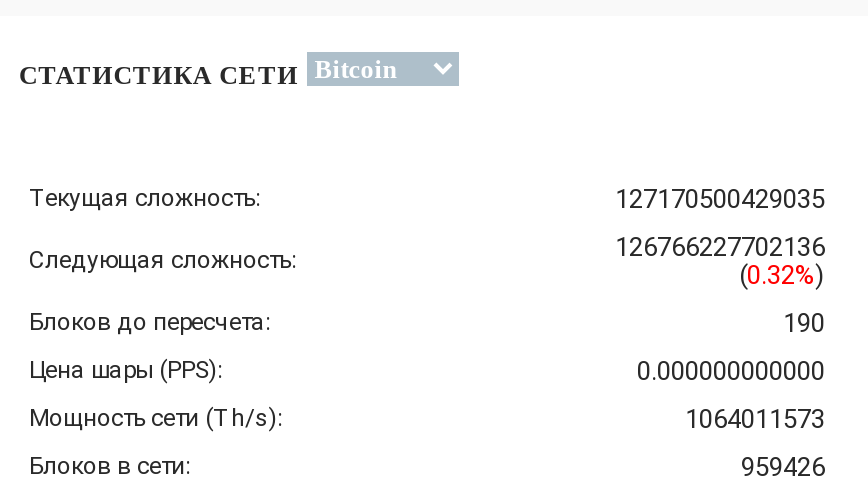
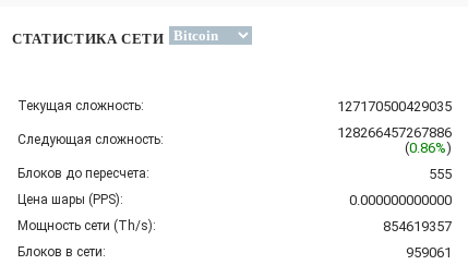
- 126766227702136
+ 128266457267886

- (0.32%)
+ (0.86%)

- 190
+ 555

- 1064011573
+ 854619357

- 959426
+ 959061
